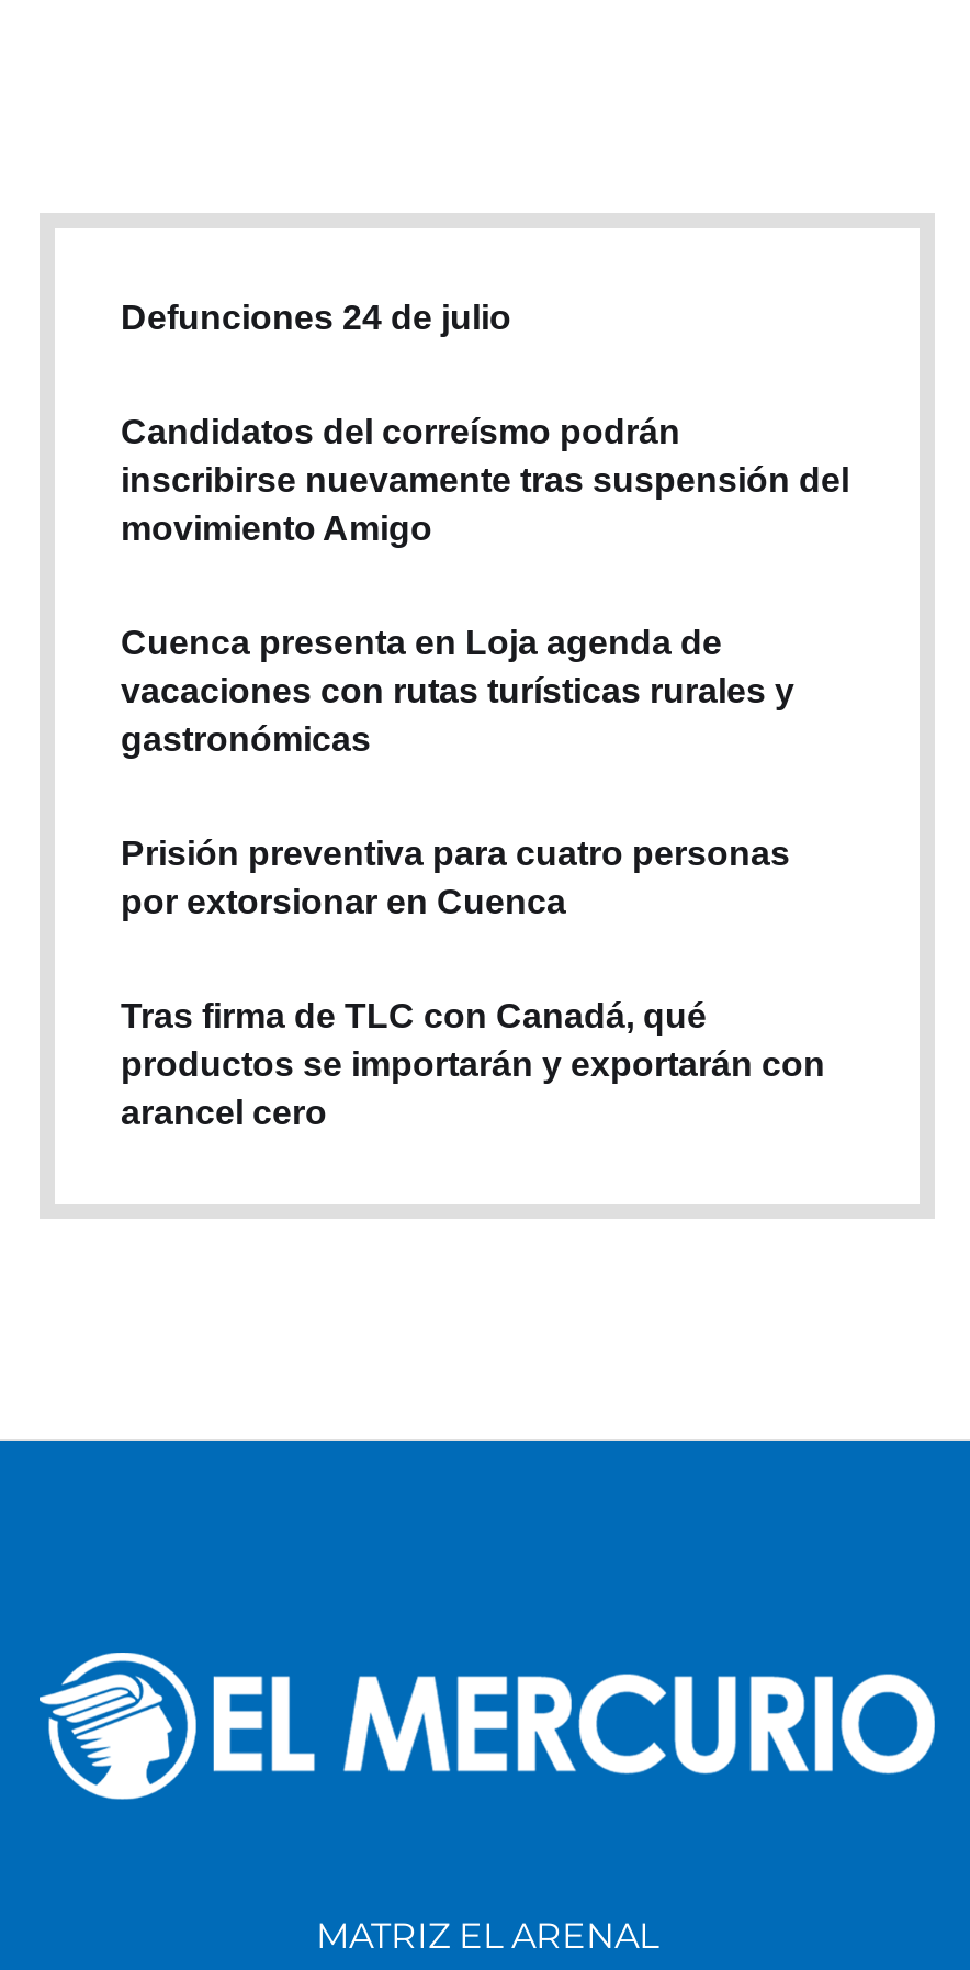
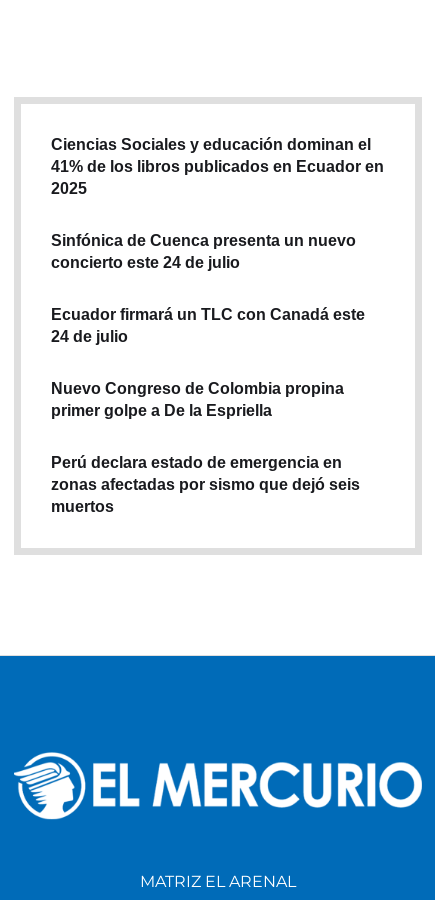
- Defunciones 24 de julio
+ Ciencias Sociales y educación dominan el
+ 41% de los libros publicados en Ecuador en
+ 2025

- Candidatos del correísmo podrán
- inscribirse nuevamente tras suspensión del
- movimiento Amigo
+ Sinfónica de Cuenca presenta un nuevo
+ concierto este 24 de julio

- Cuenca presenta en Loja agenda de
- vacaciones con rutas turísticas rurales y
- gastronómicas
+ Ecuador firmará un TLC con Canadá este
+ 24 de julio

- Prisión preventiva para cuatro personas
- por extorsionar en Cuenca
+ Nuevo Congreso de Colombia propina
+ primer golpe a De la Espriella

- Tras firma de TLC con Canadá, qué
- productos se importarán y exportarán con
- arancel cero
+ Perú declara estado de emergencia en
+ zonas afectadas por sismo que dejó seis
+ muertos
